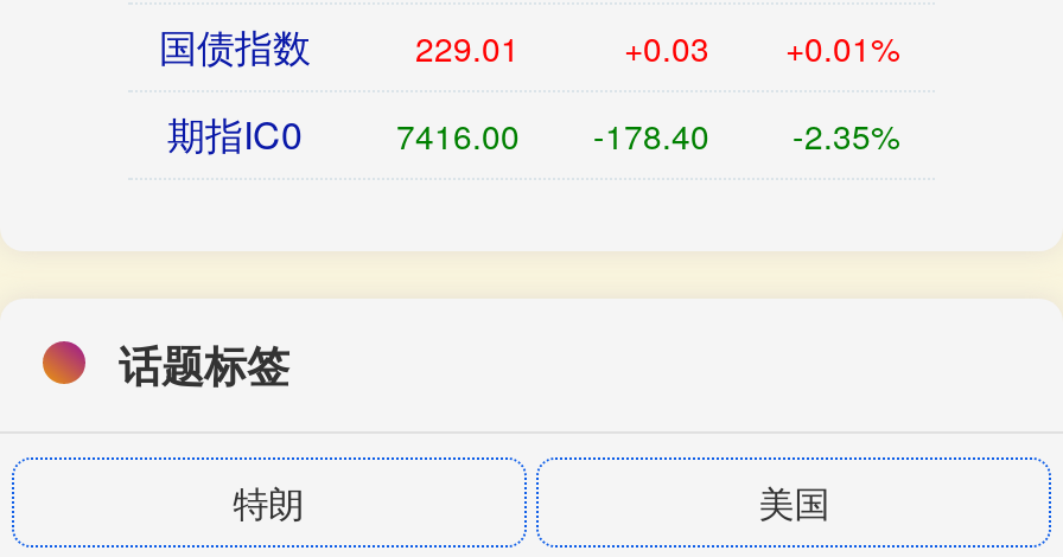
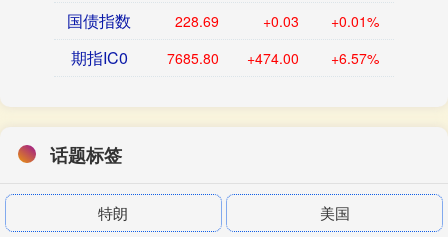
- 229.01
+ 228.69

- 7416.00
+ 7685.80

- -178.40
+ +474.00

- -2.35%
+ +6.57%
